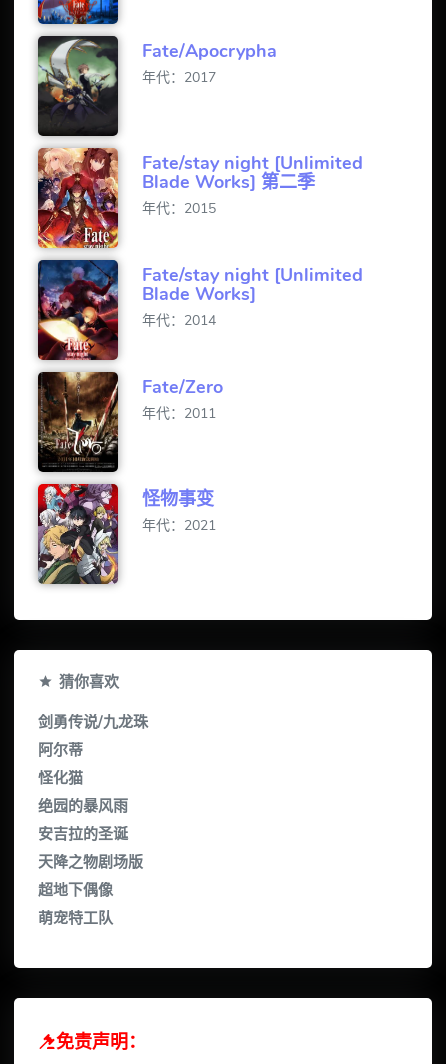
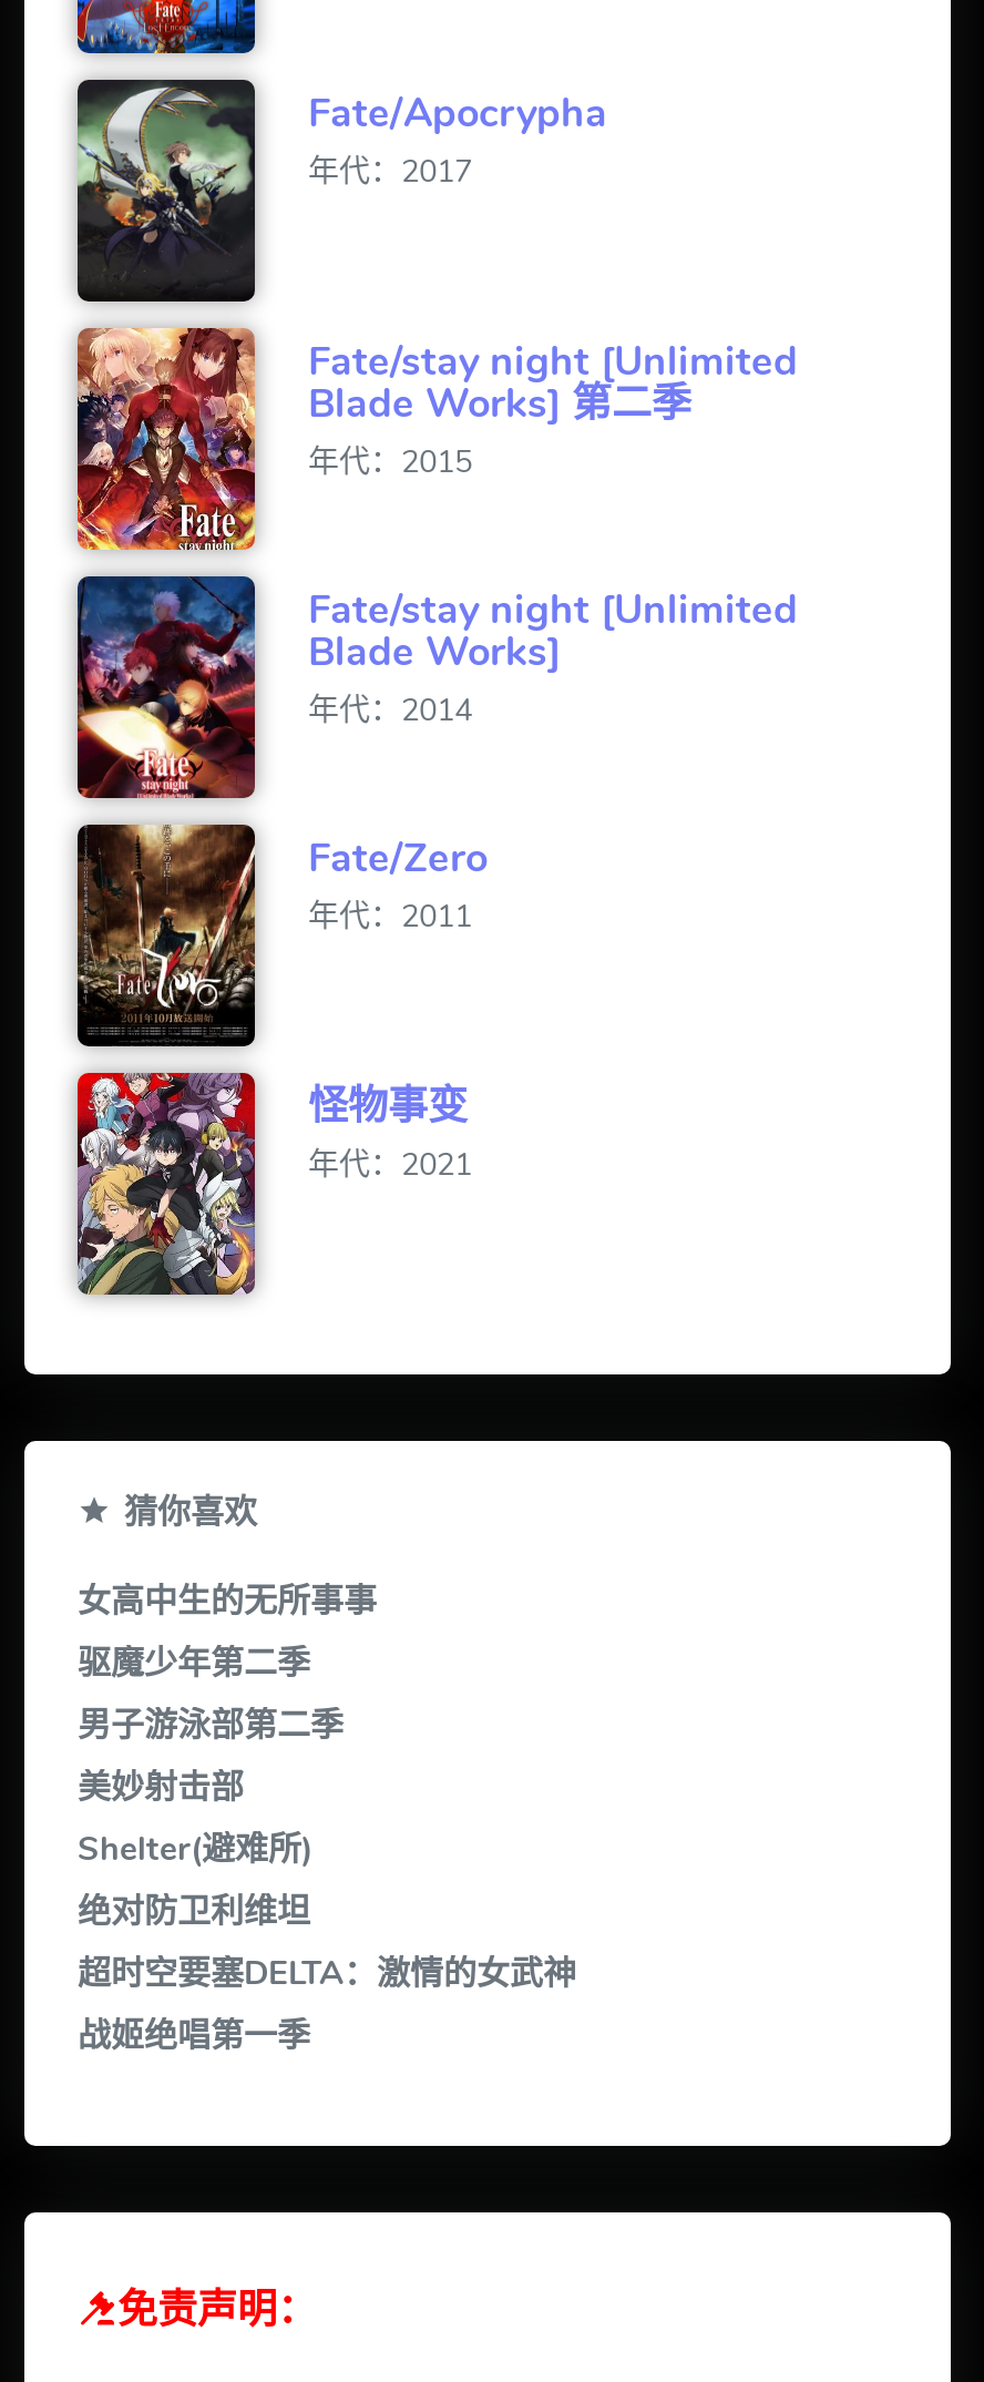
- 剑勇传说/九龙珠
- 阿尔蒂
- 怪化猫
- 绝园的暴风雨
- 安吉拉的圣诞
- 天降之物剧场版
- 超地下偶像
- 萌宠特工队
+ 女高中生的无所事事
+ 驱魔少年第二季
+ 男子游泳部第二季
+ 美妙射击部
+ Shelter(避难所)
+ 绝对防卫利维坦
+ 超时空要塞DELTA：激情的女武神
+ 战姬绝唱第一季
